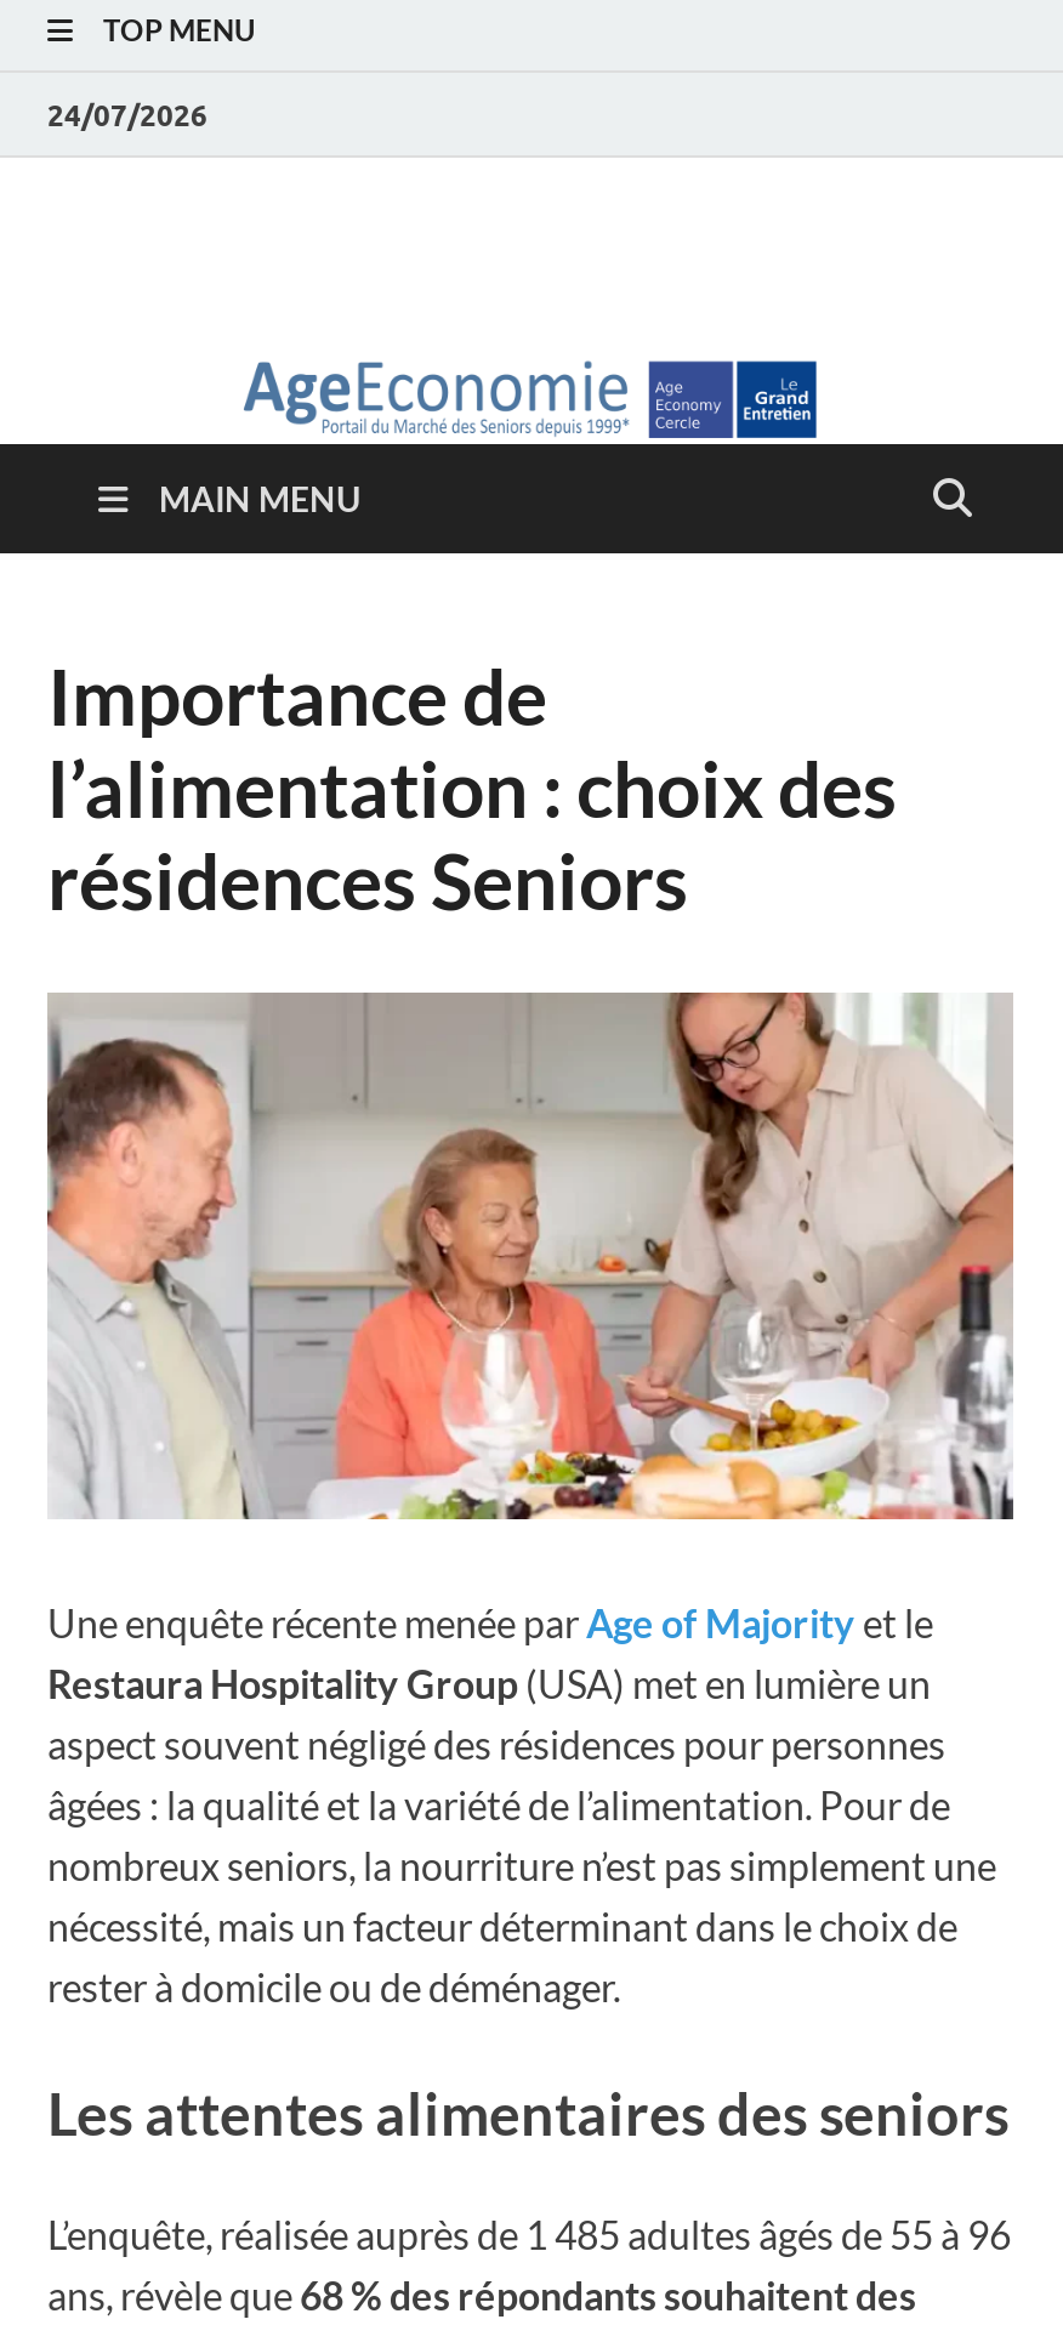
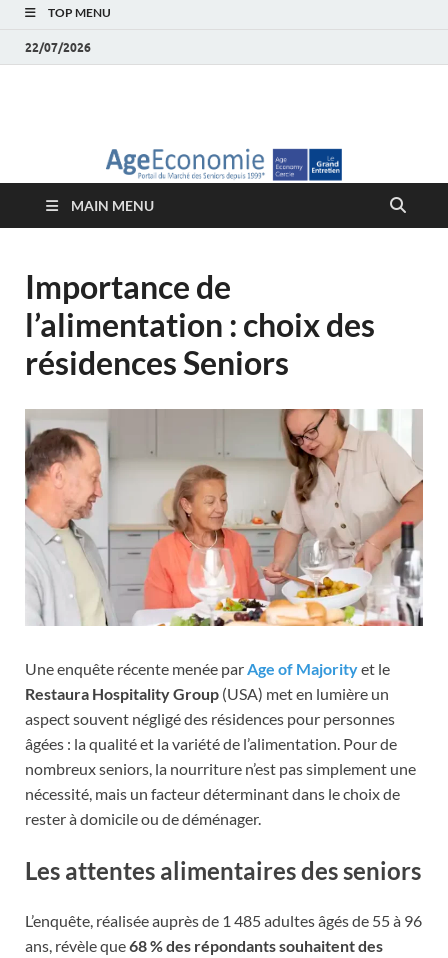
- 24/07/2026
+ 22/07/2026
